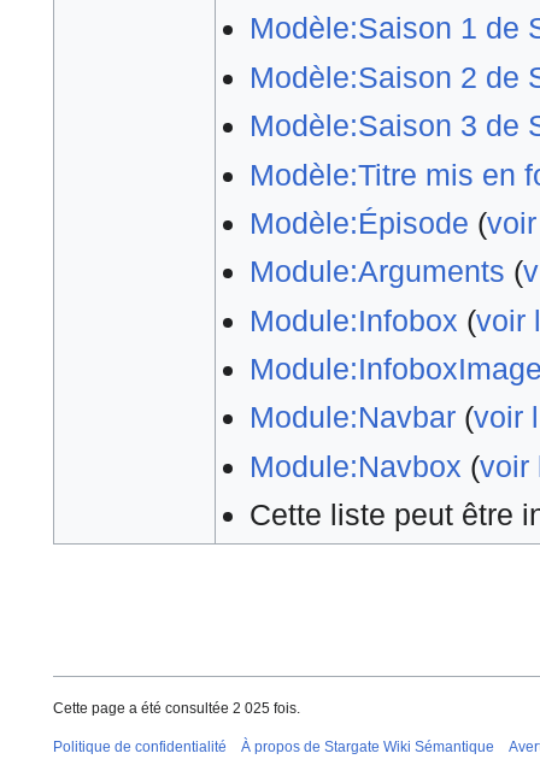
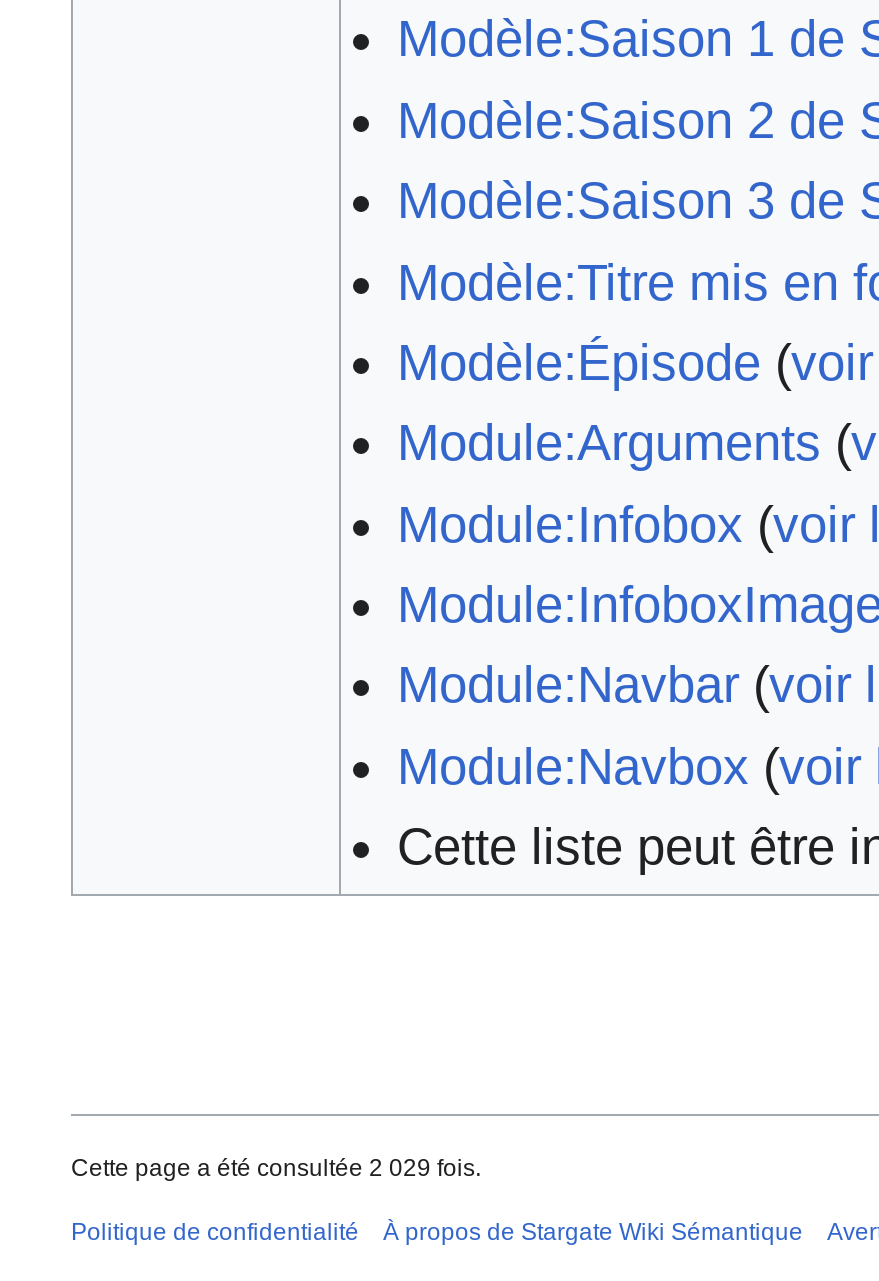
- Cette page a été consultée 2 025 fois.
+ Cette page a été consultée 2 029 fois.
